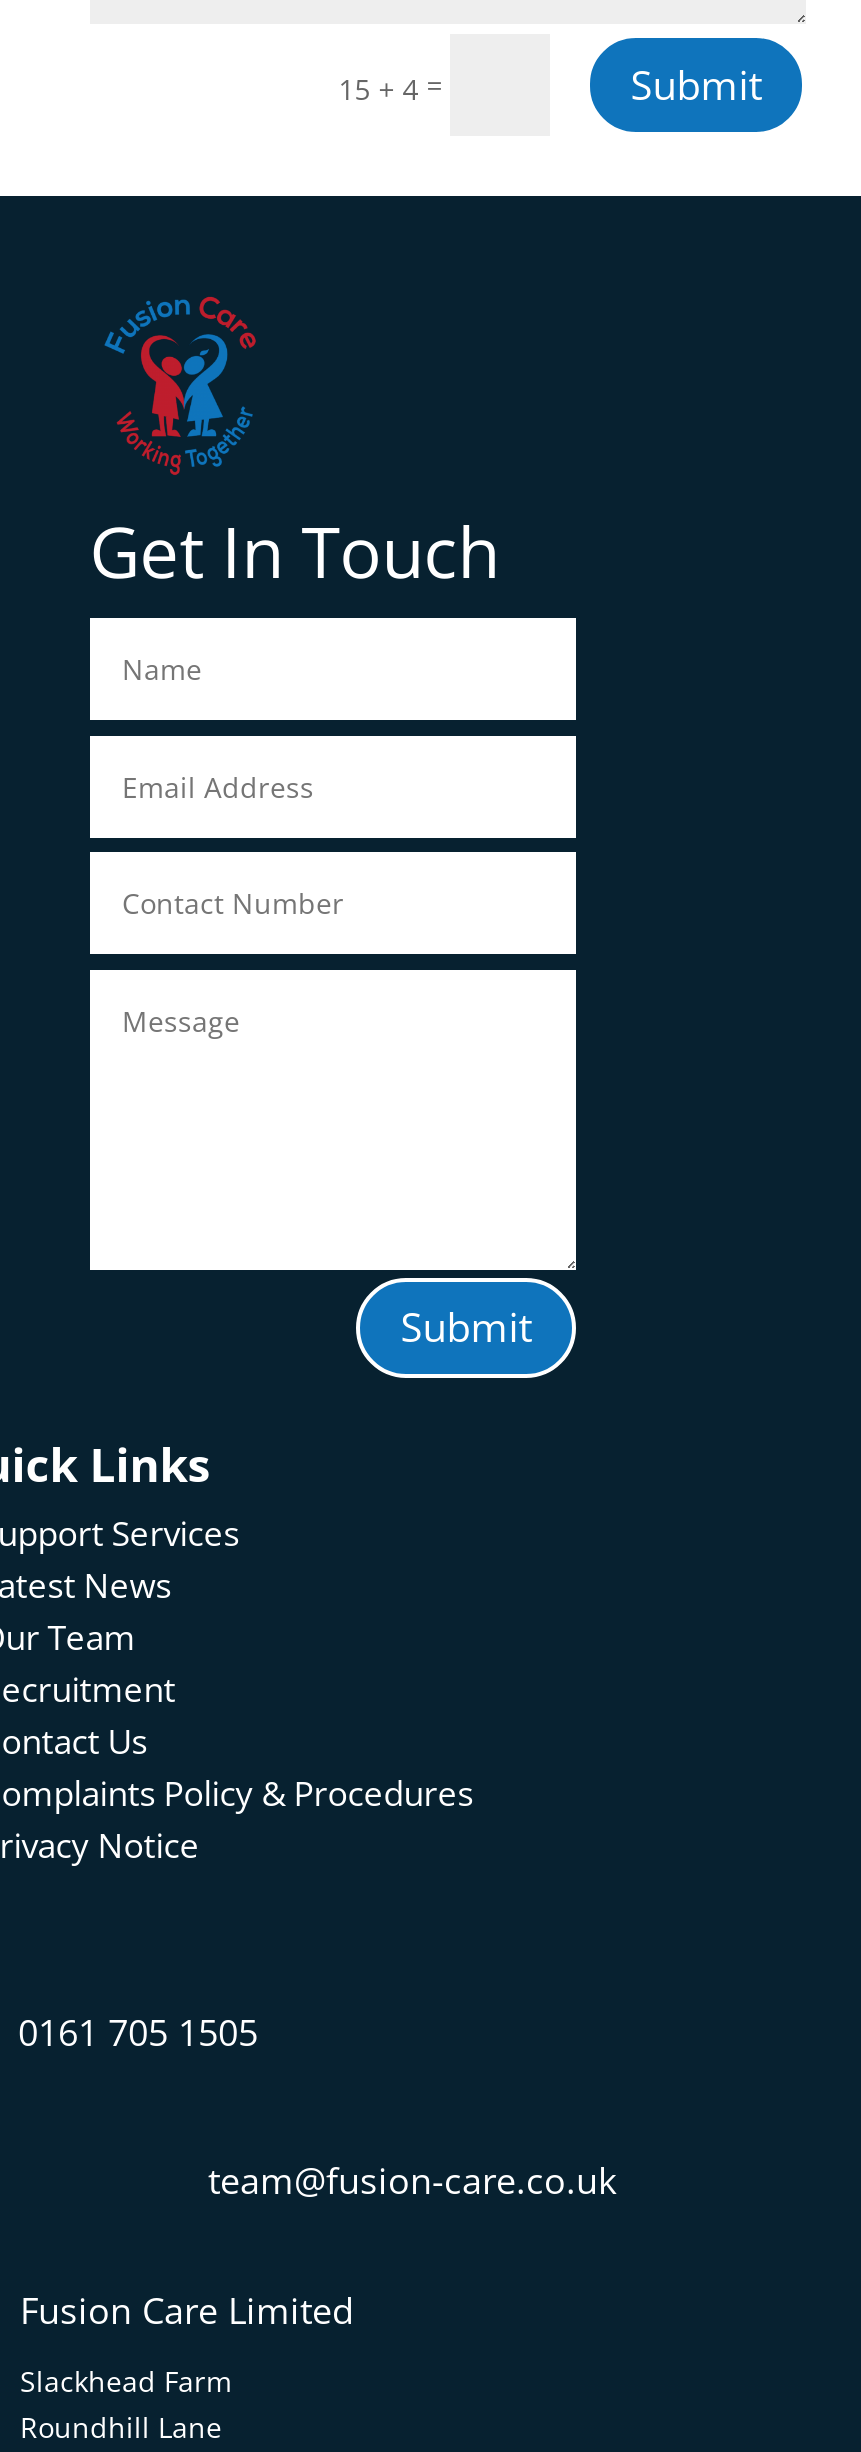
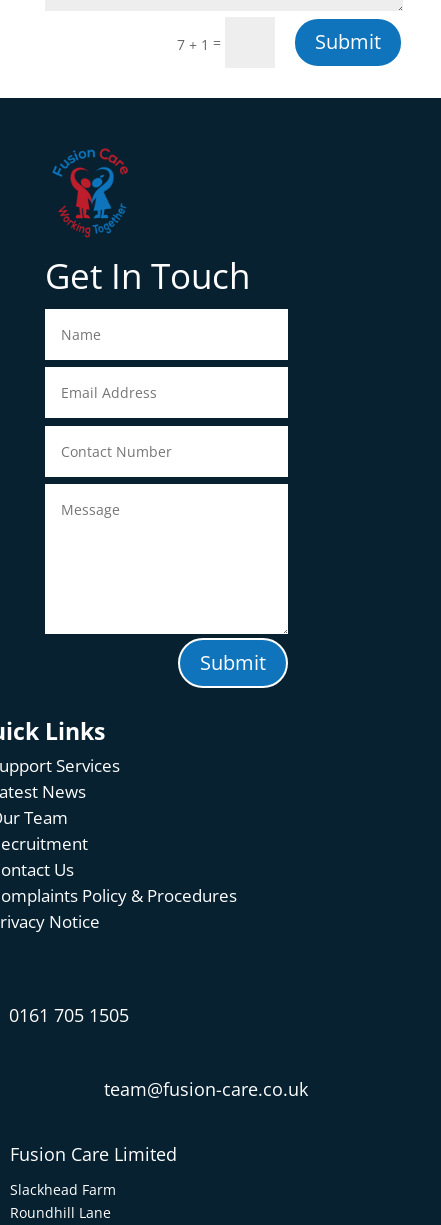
- 15 + 4 =
+ 7 + 1 =
